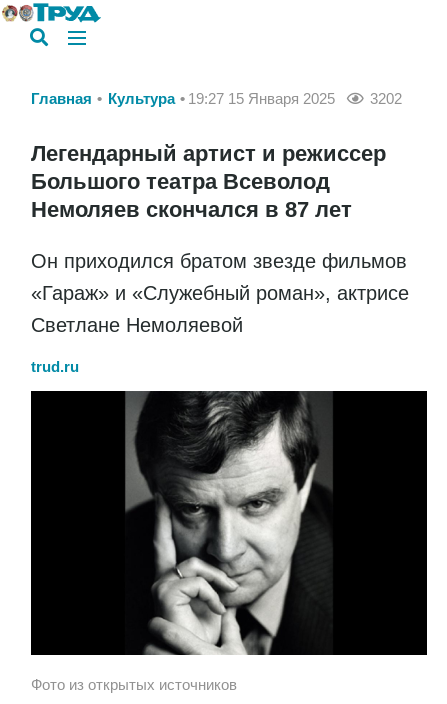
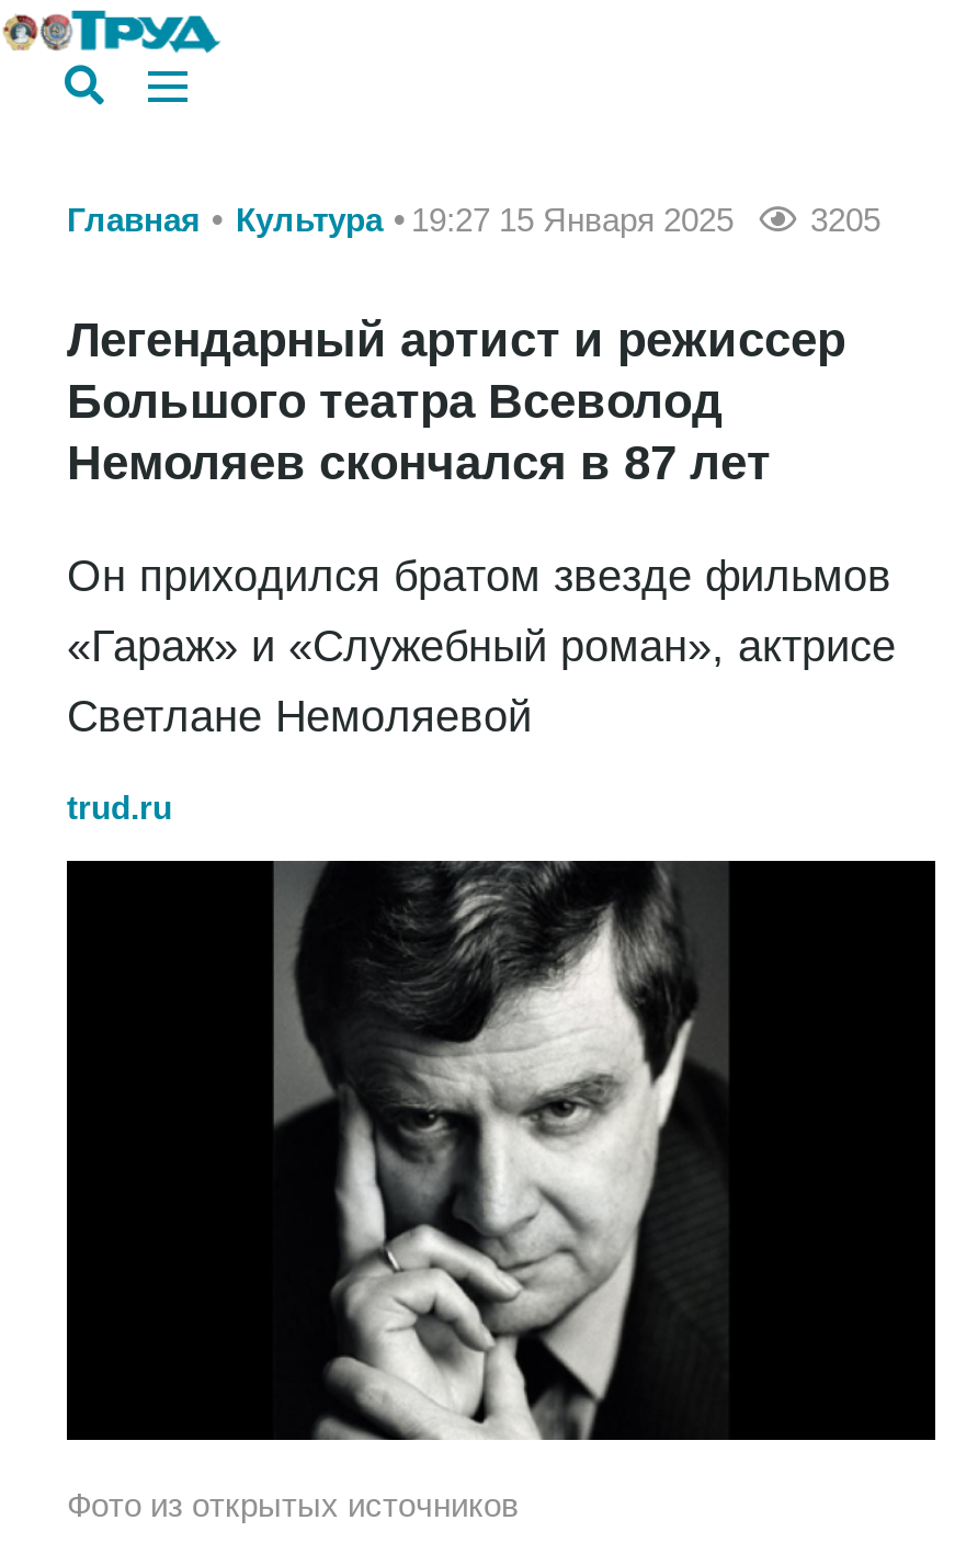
- 3202
+ 3205
